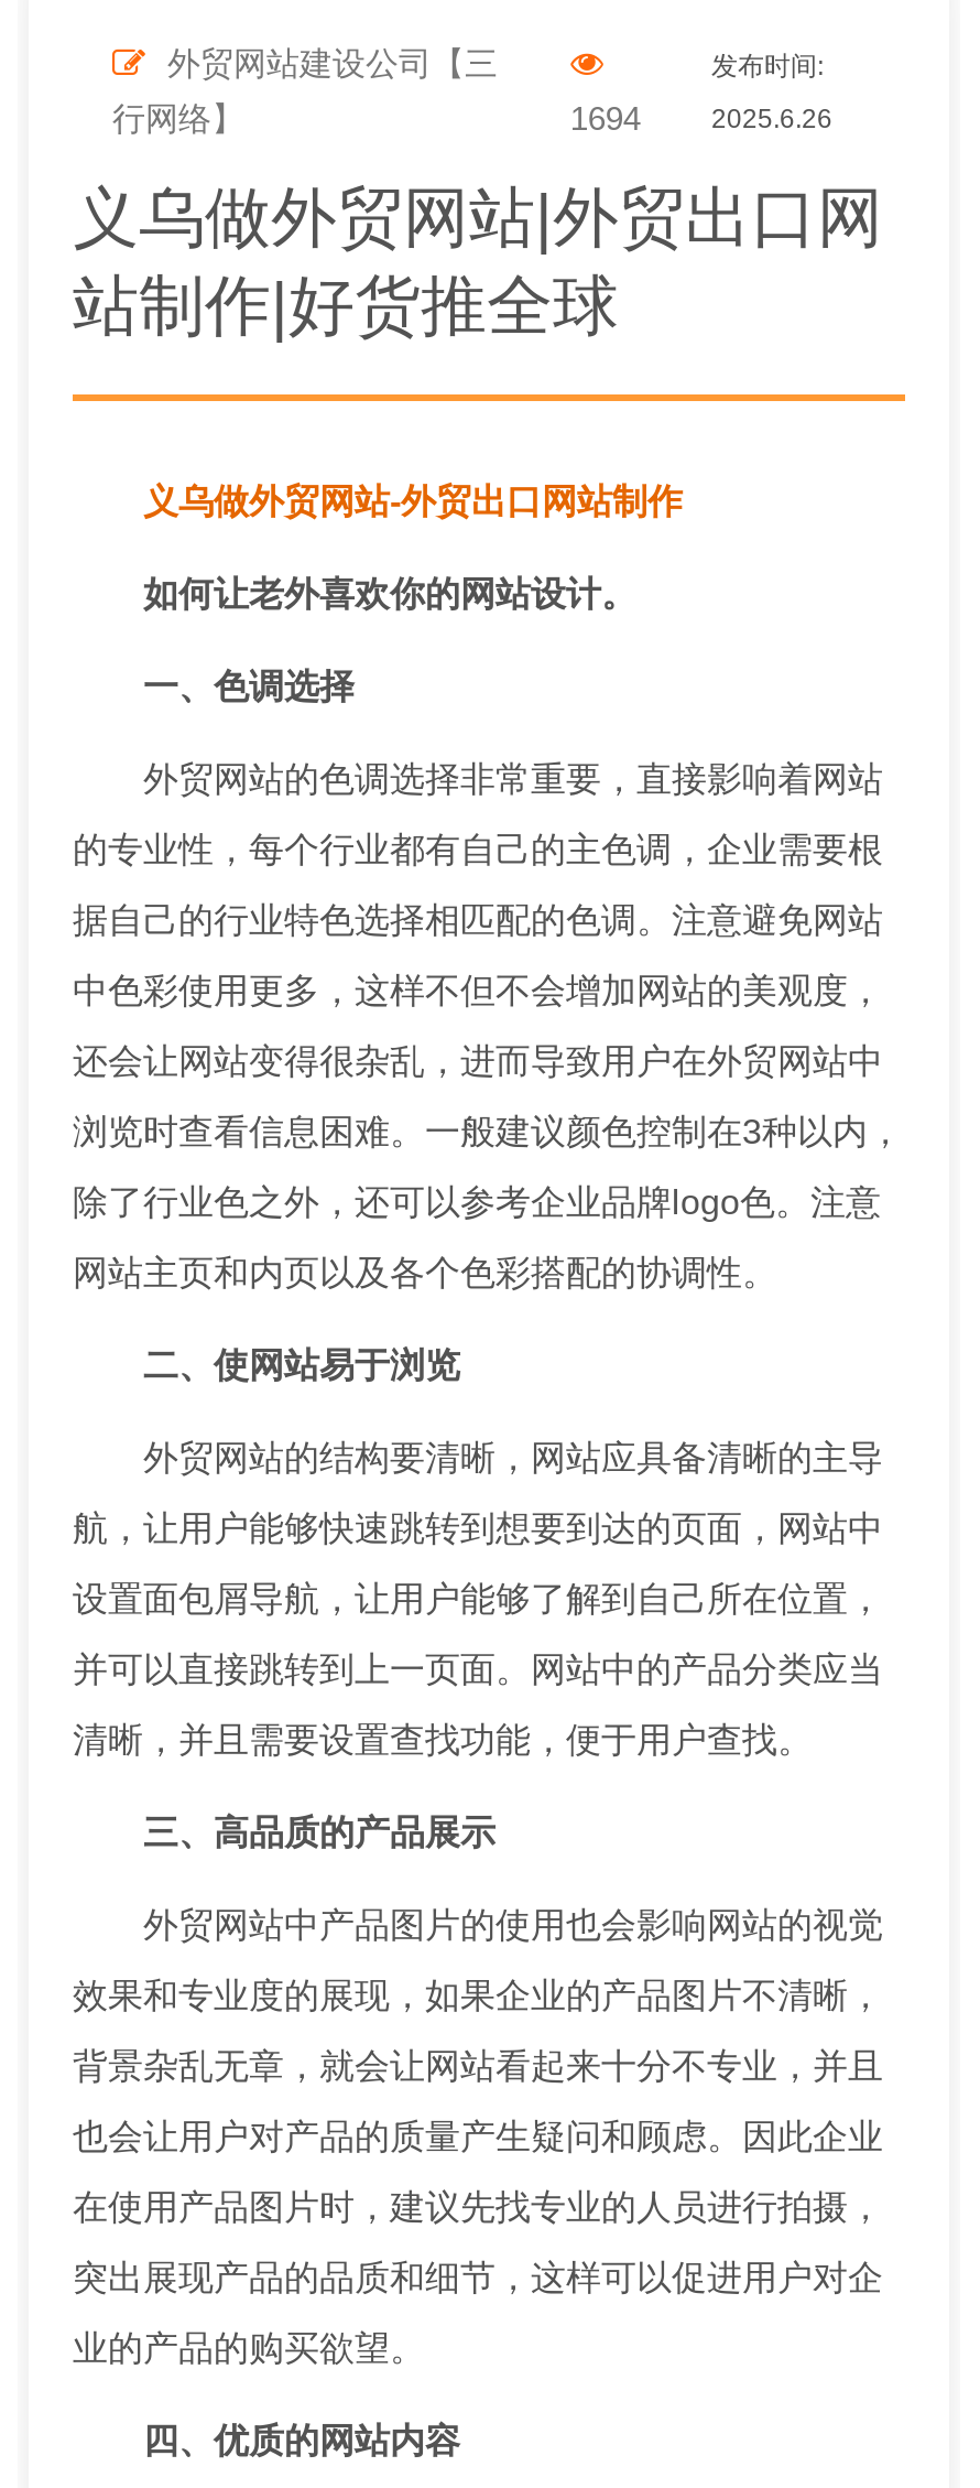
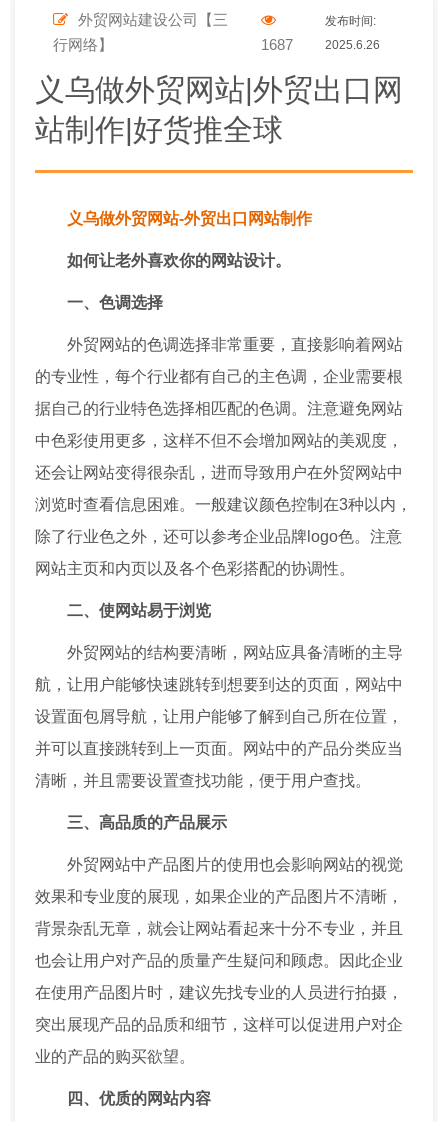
- 1694
+ 1687
